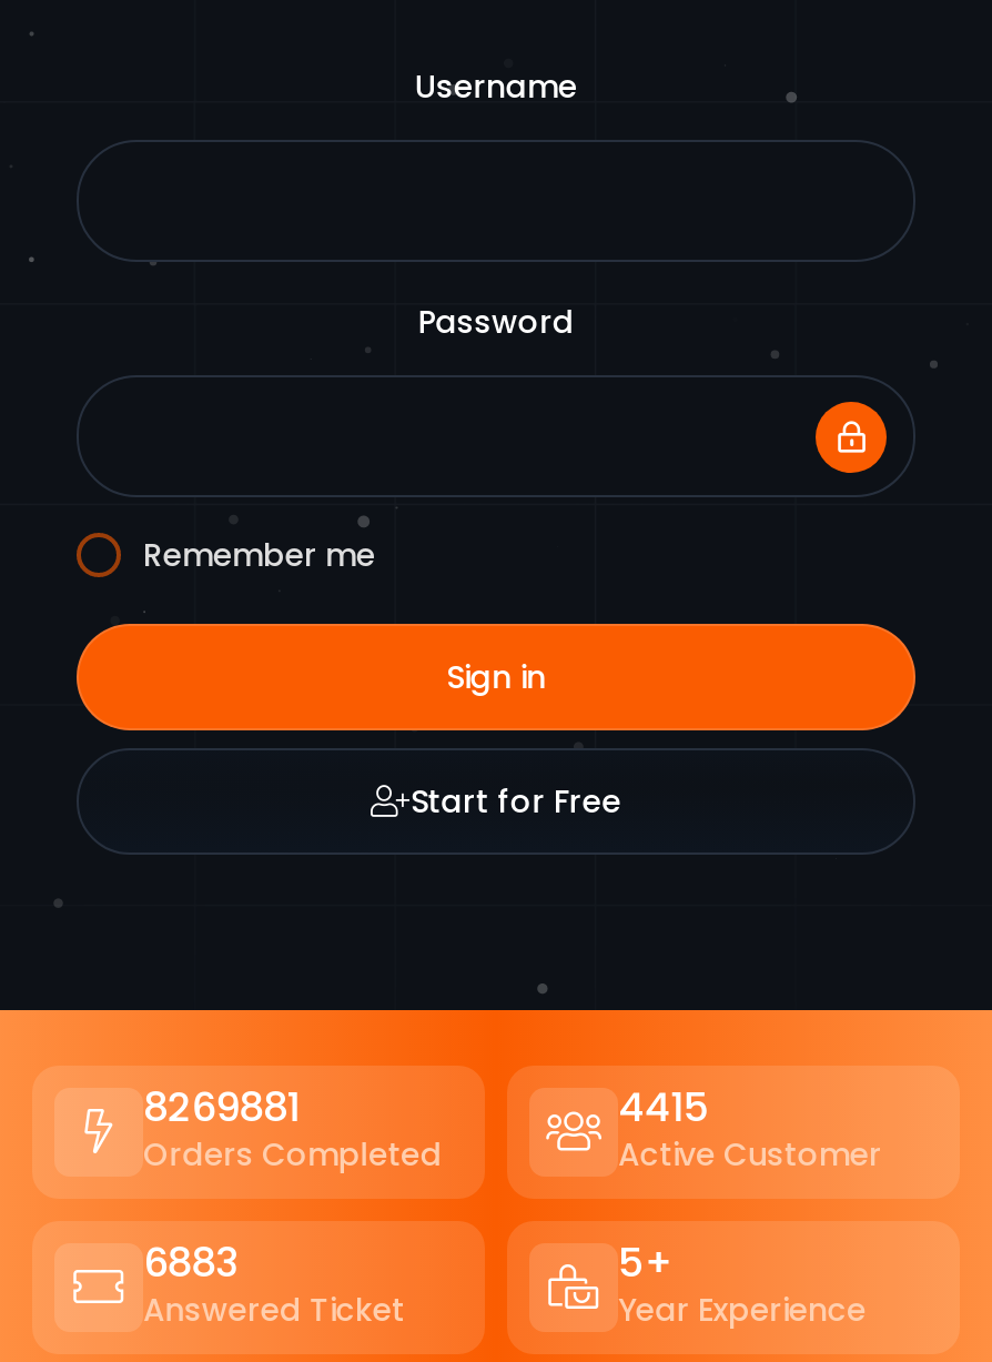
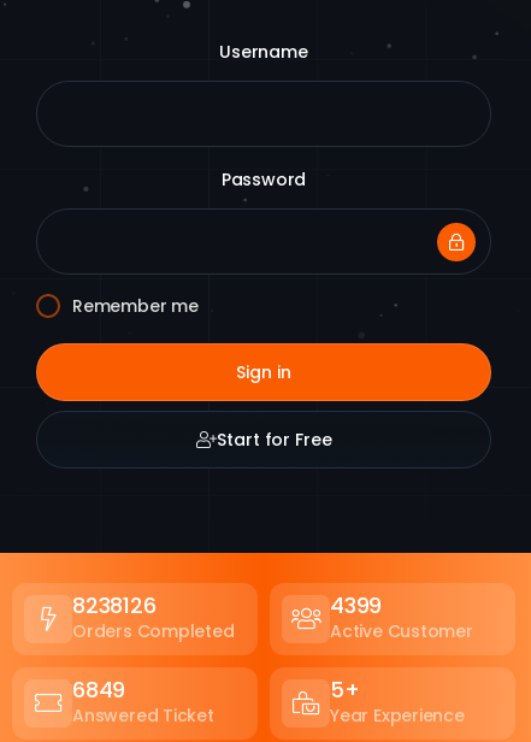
- 8269881
+ 8238126

- 4415
+ 4399

- 6883
+ 6849
